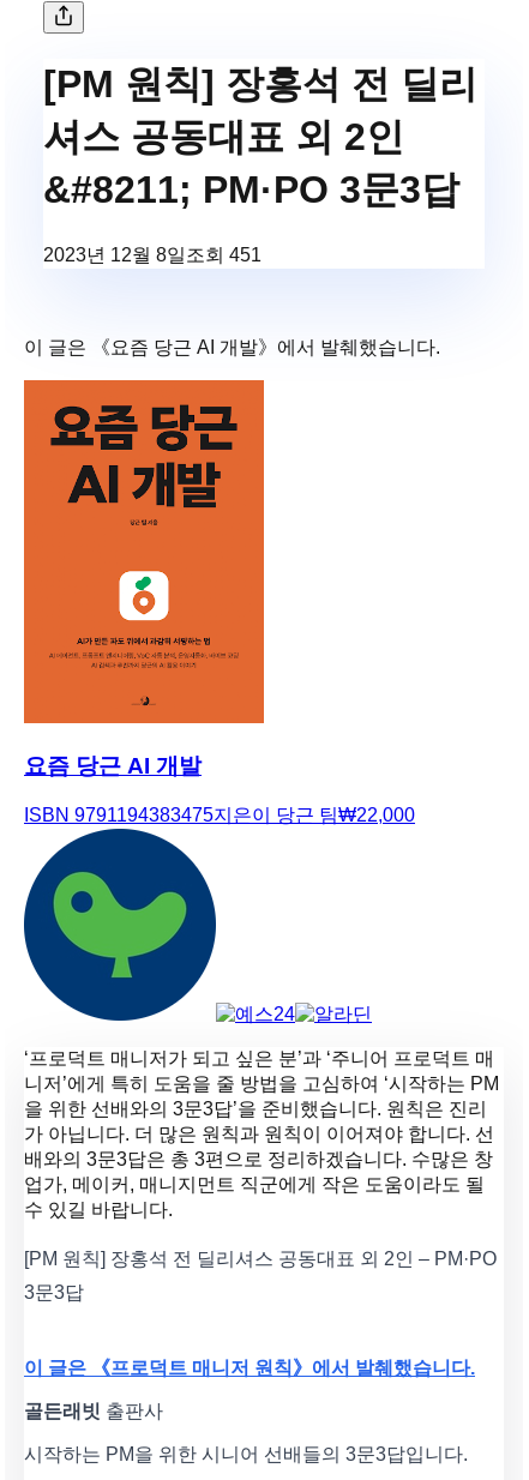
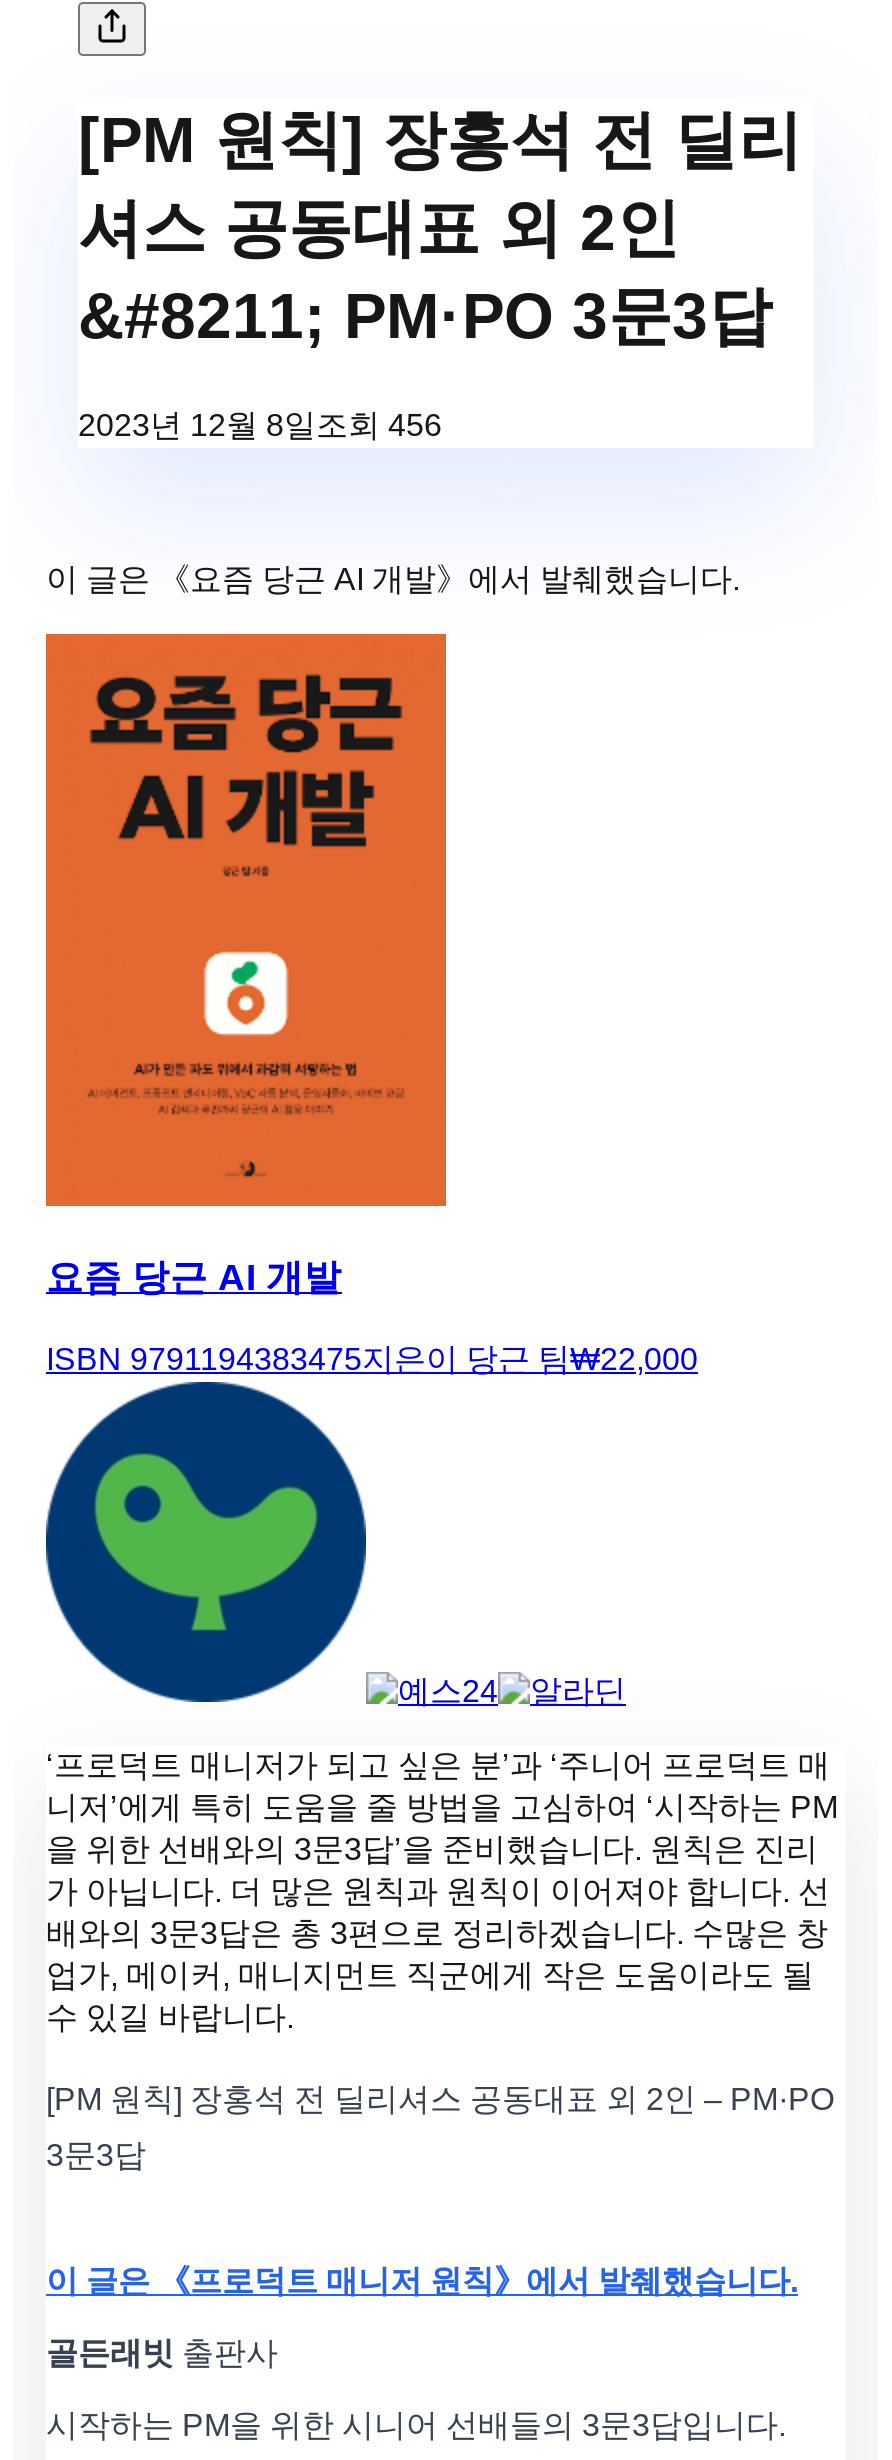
- 2023년 12월 8일 조회 451
+ 2023년 12월 8일 조회 456
